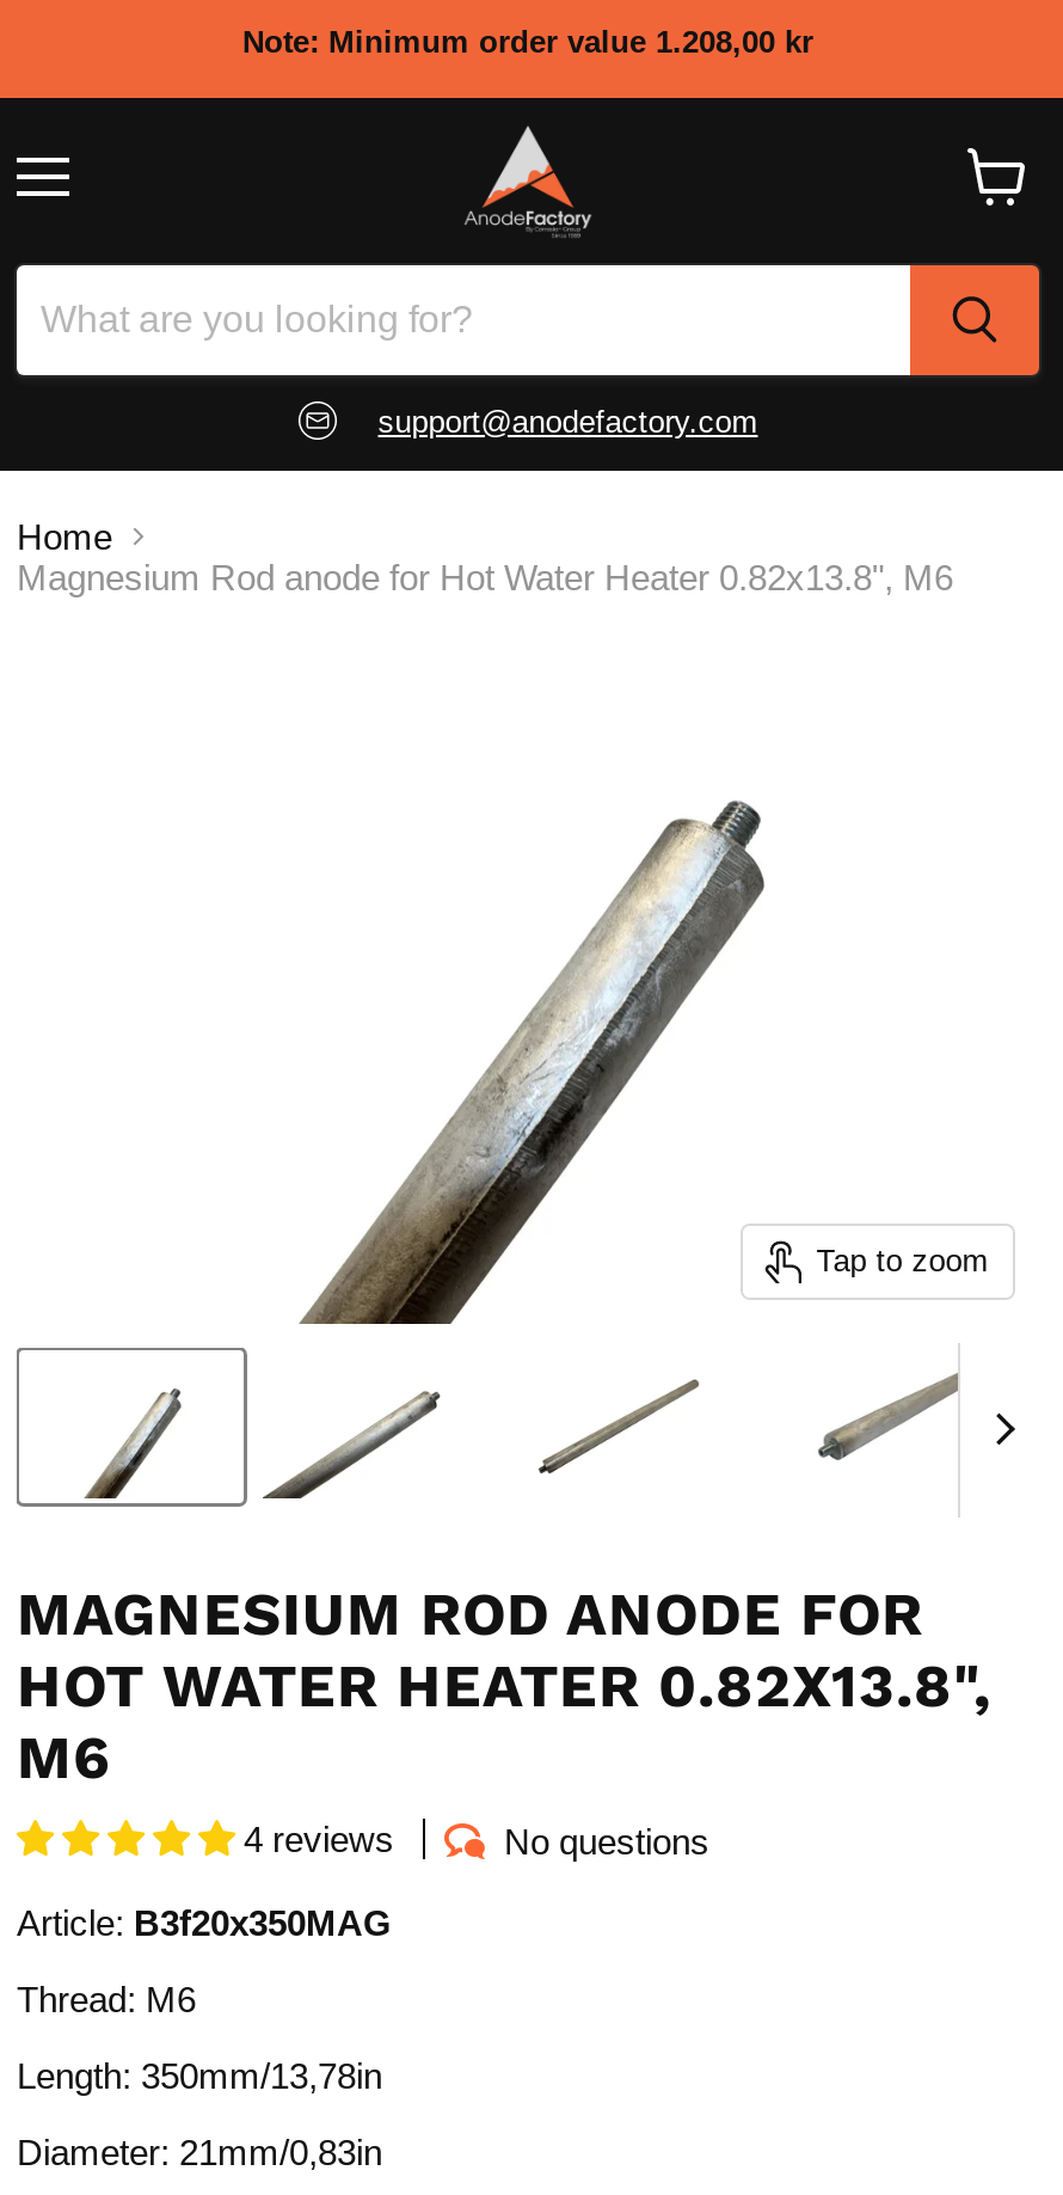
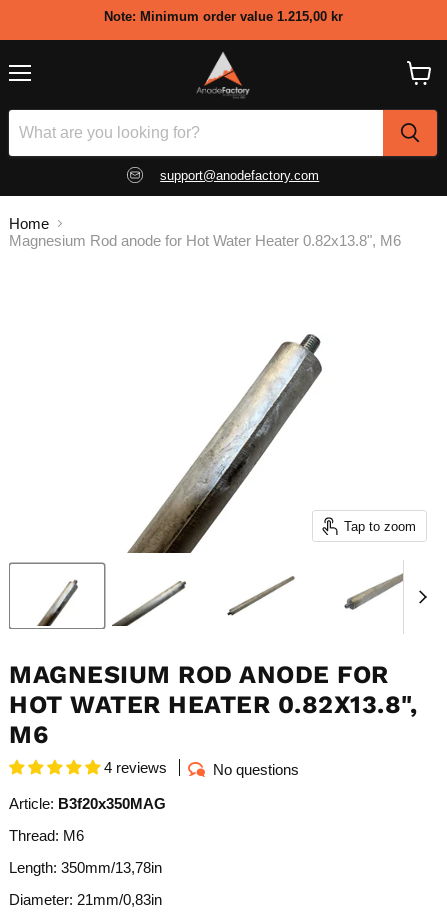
- Note: Minimum order value 1.208,00 kr
+ Note: Minimum order value 1.215,00 kr
